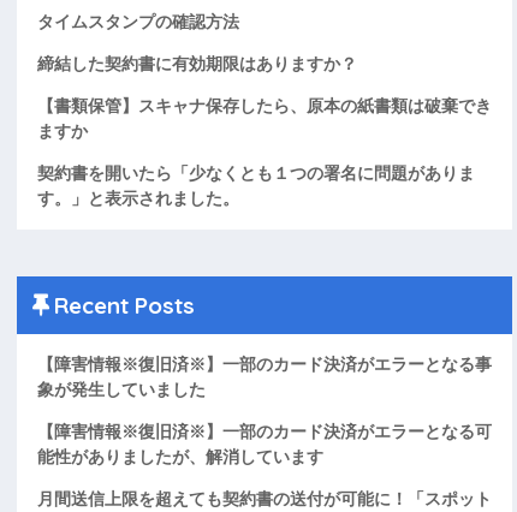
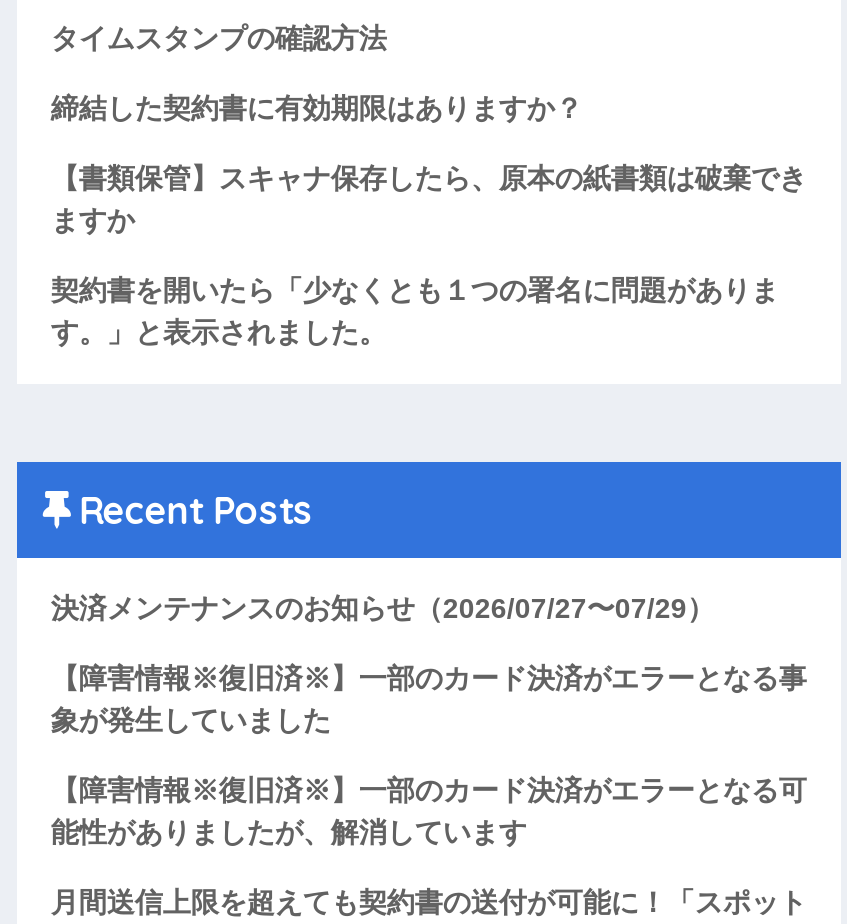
+ 決済メンテナンスのお知らせ（2026/07/27〜07/29）
